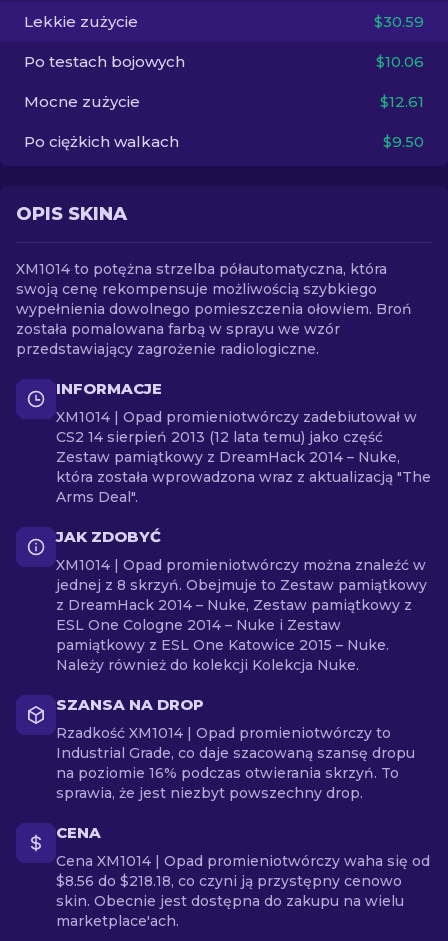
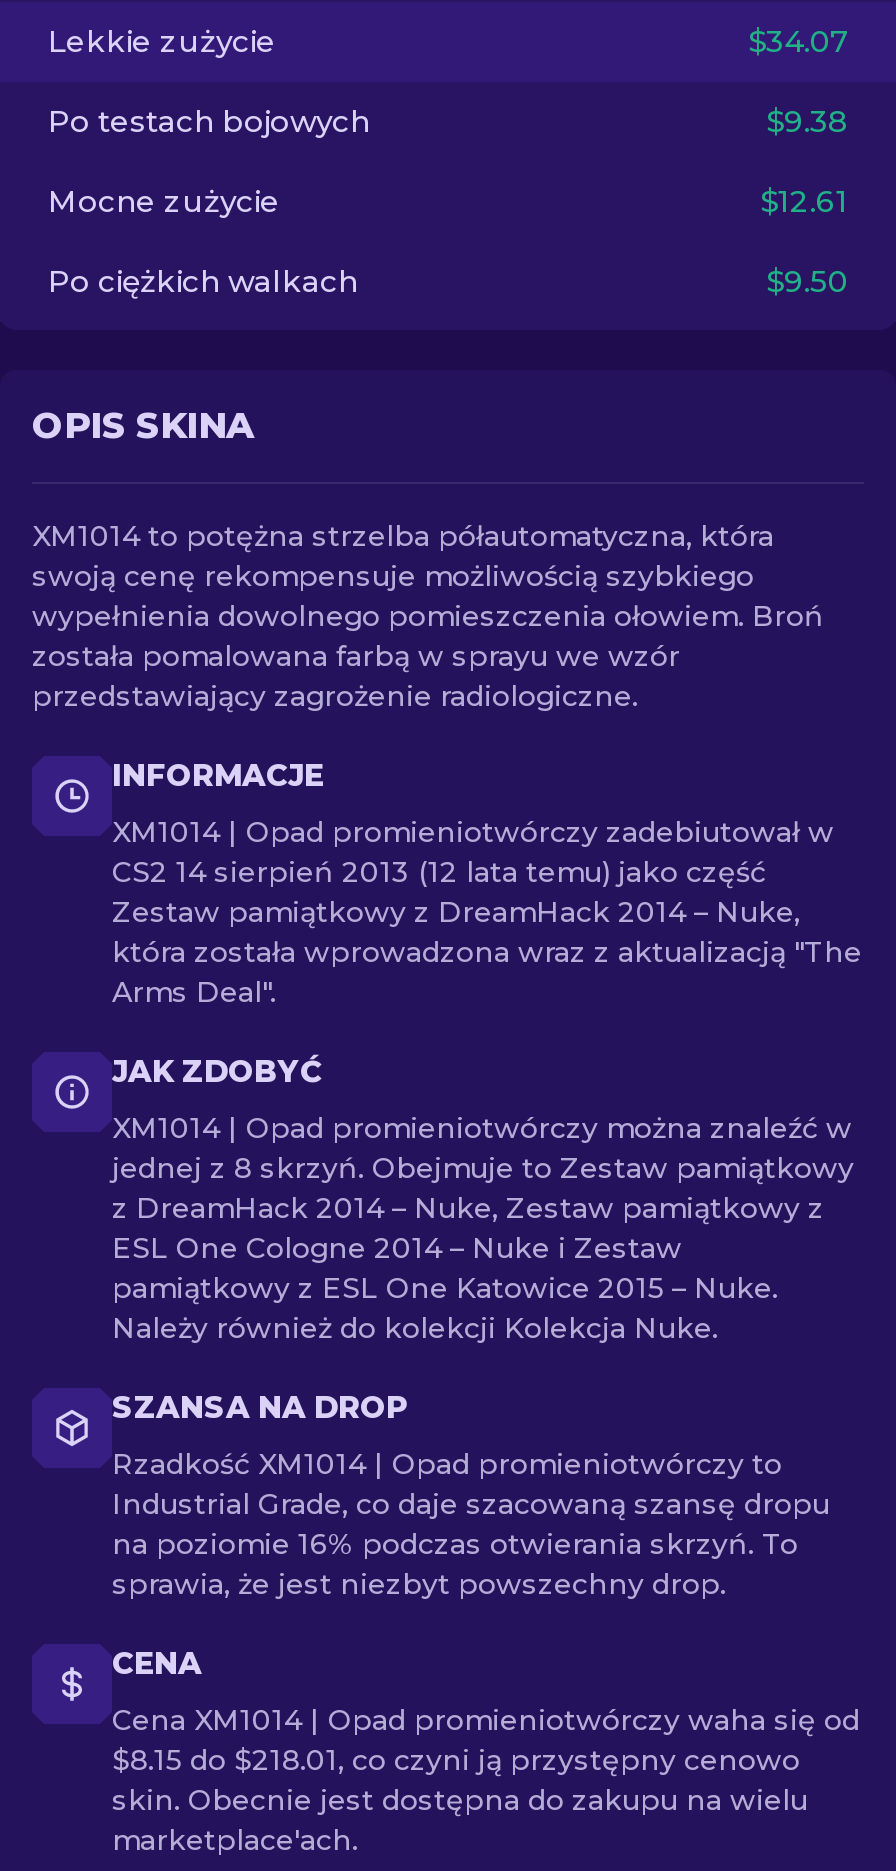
- $30.59
+ $34.07

- $10.06
+ $9.38

- $8.56 do $218.18, co czyni ją przystępny cenowo
+ $8.15 do $218.01, co czyni ją przystępny cenowo
